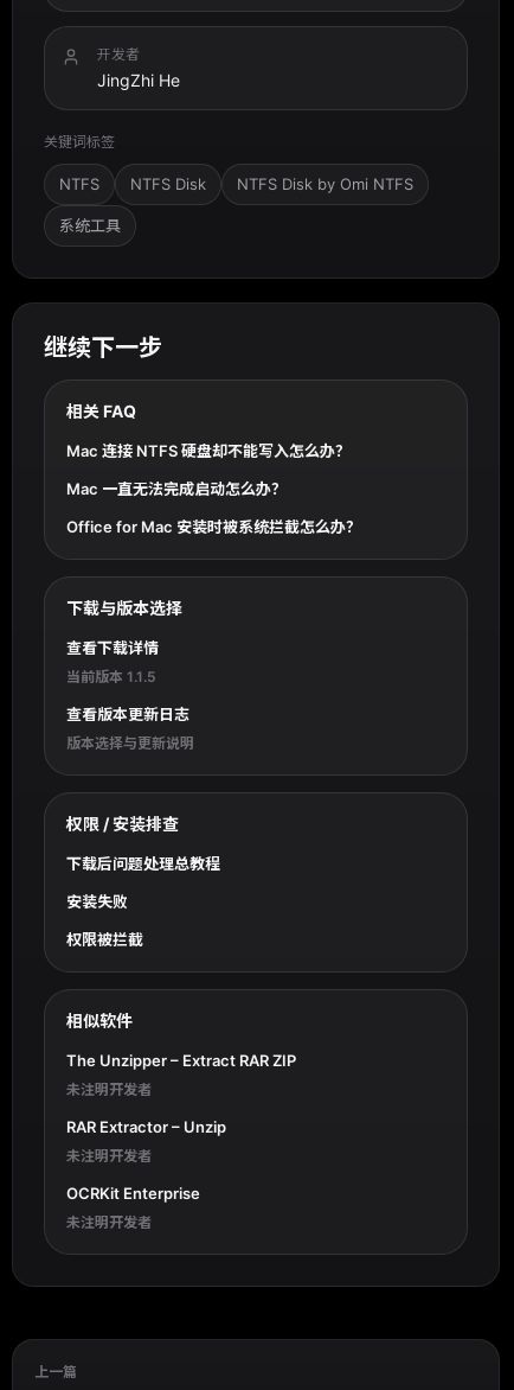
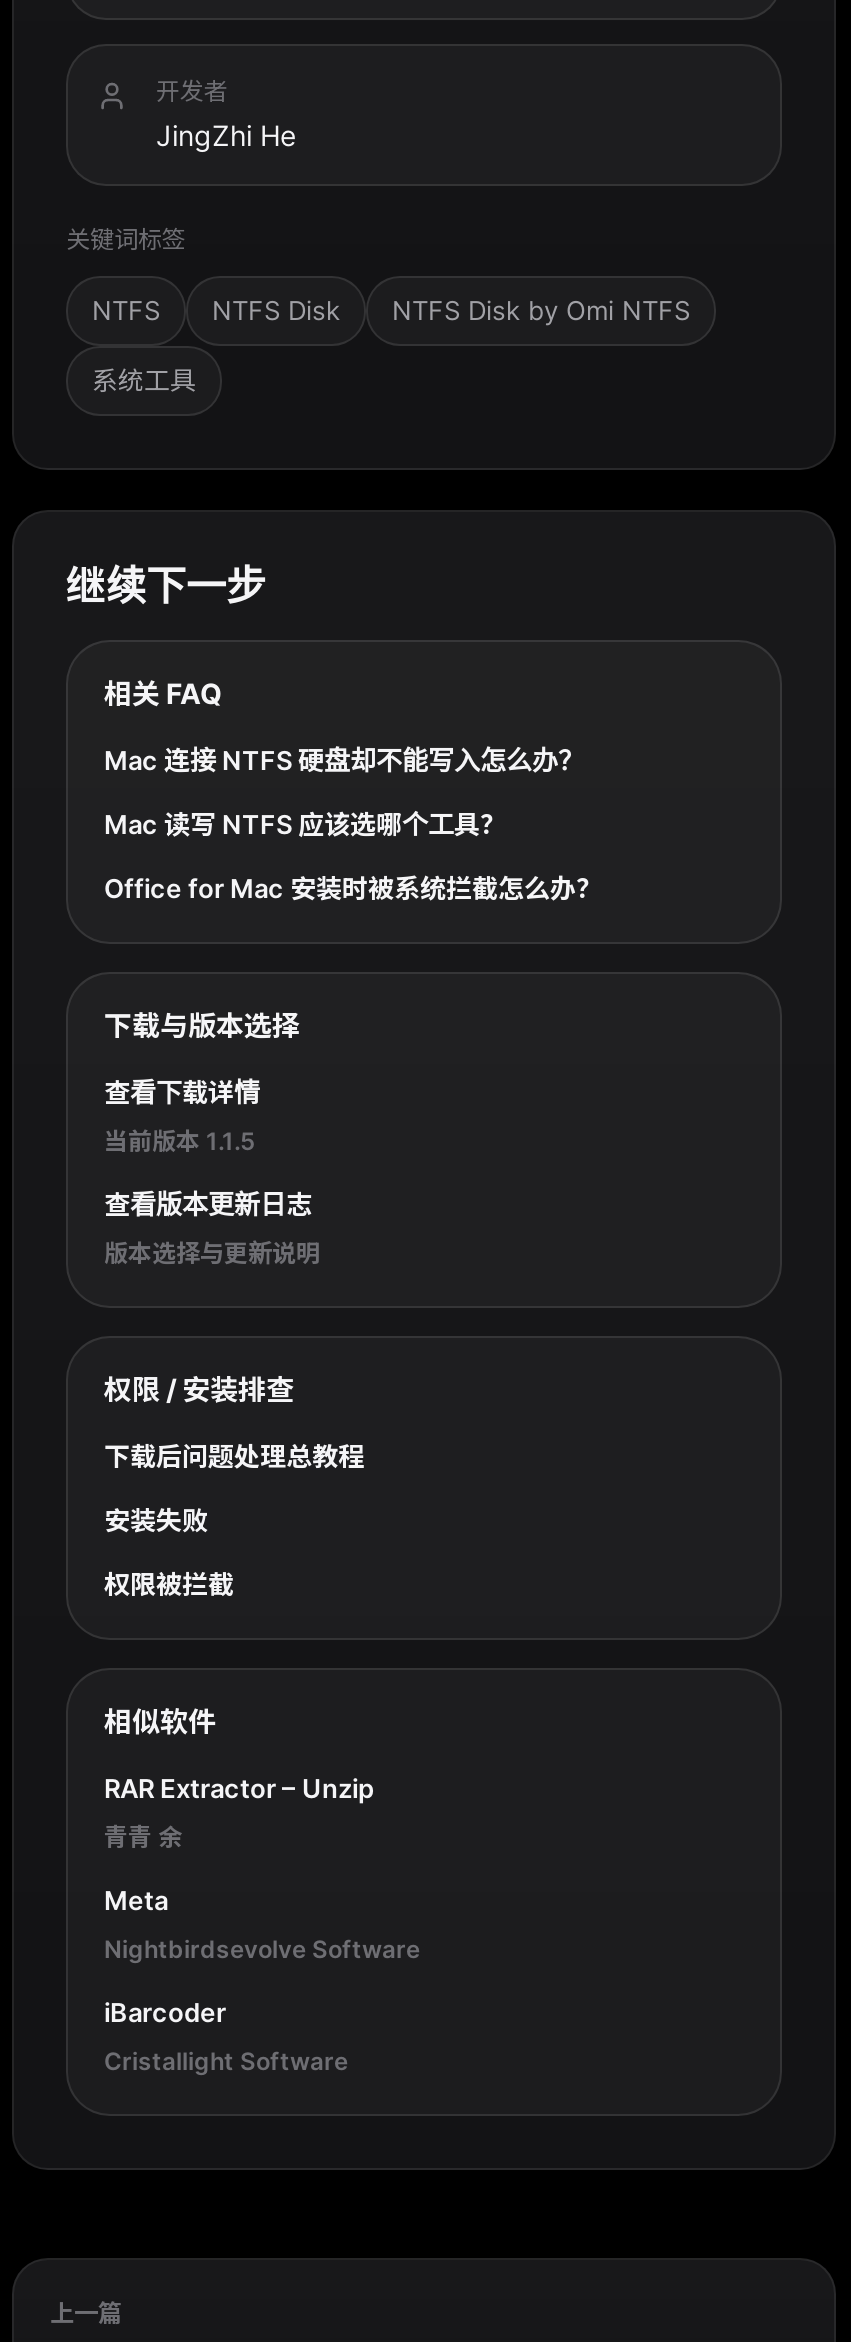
- Mac 一直无法完成启动怎么办？
+ Mac 读写 NTFS 应该选哪个工具？

- The Unzipper – Extract RAR ZIP
- 未注明开发者

moved up: RAR Extractor – Unzip

- 未注明开发者
- OCRKit Enterprise
- 未注明开发者
+ 青青 余
+ Meta
+ Nightbirdsevolve Software
+ iBarcoder
+ Cristallight Software
